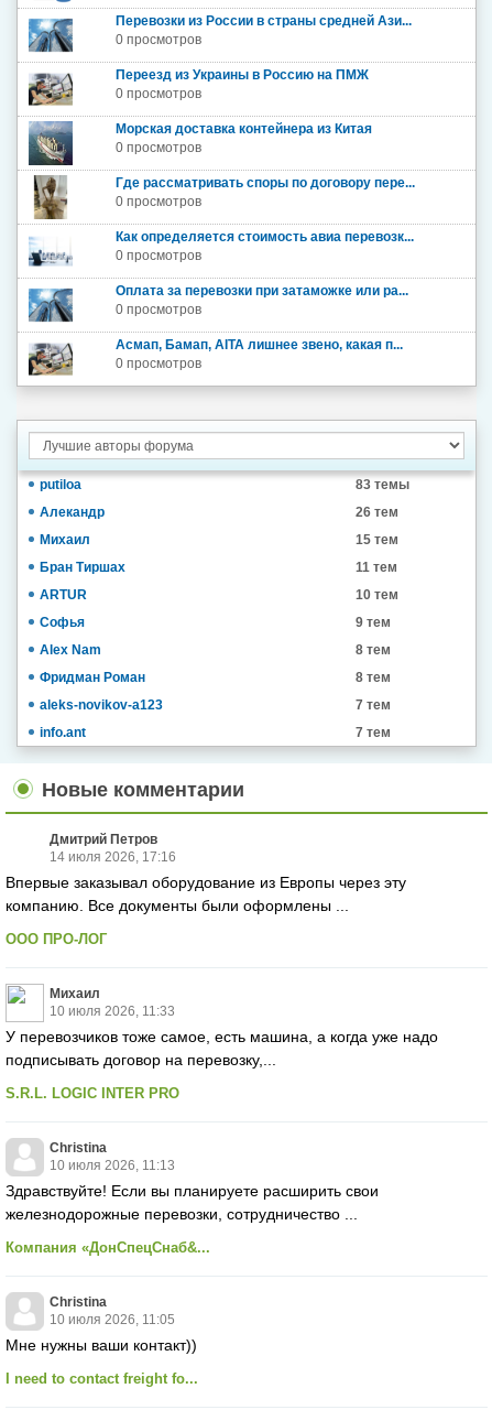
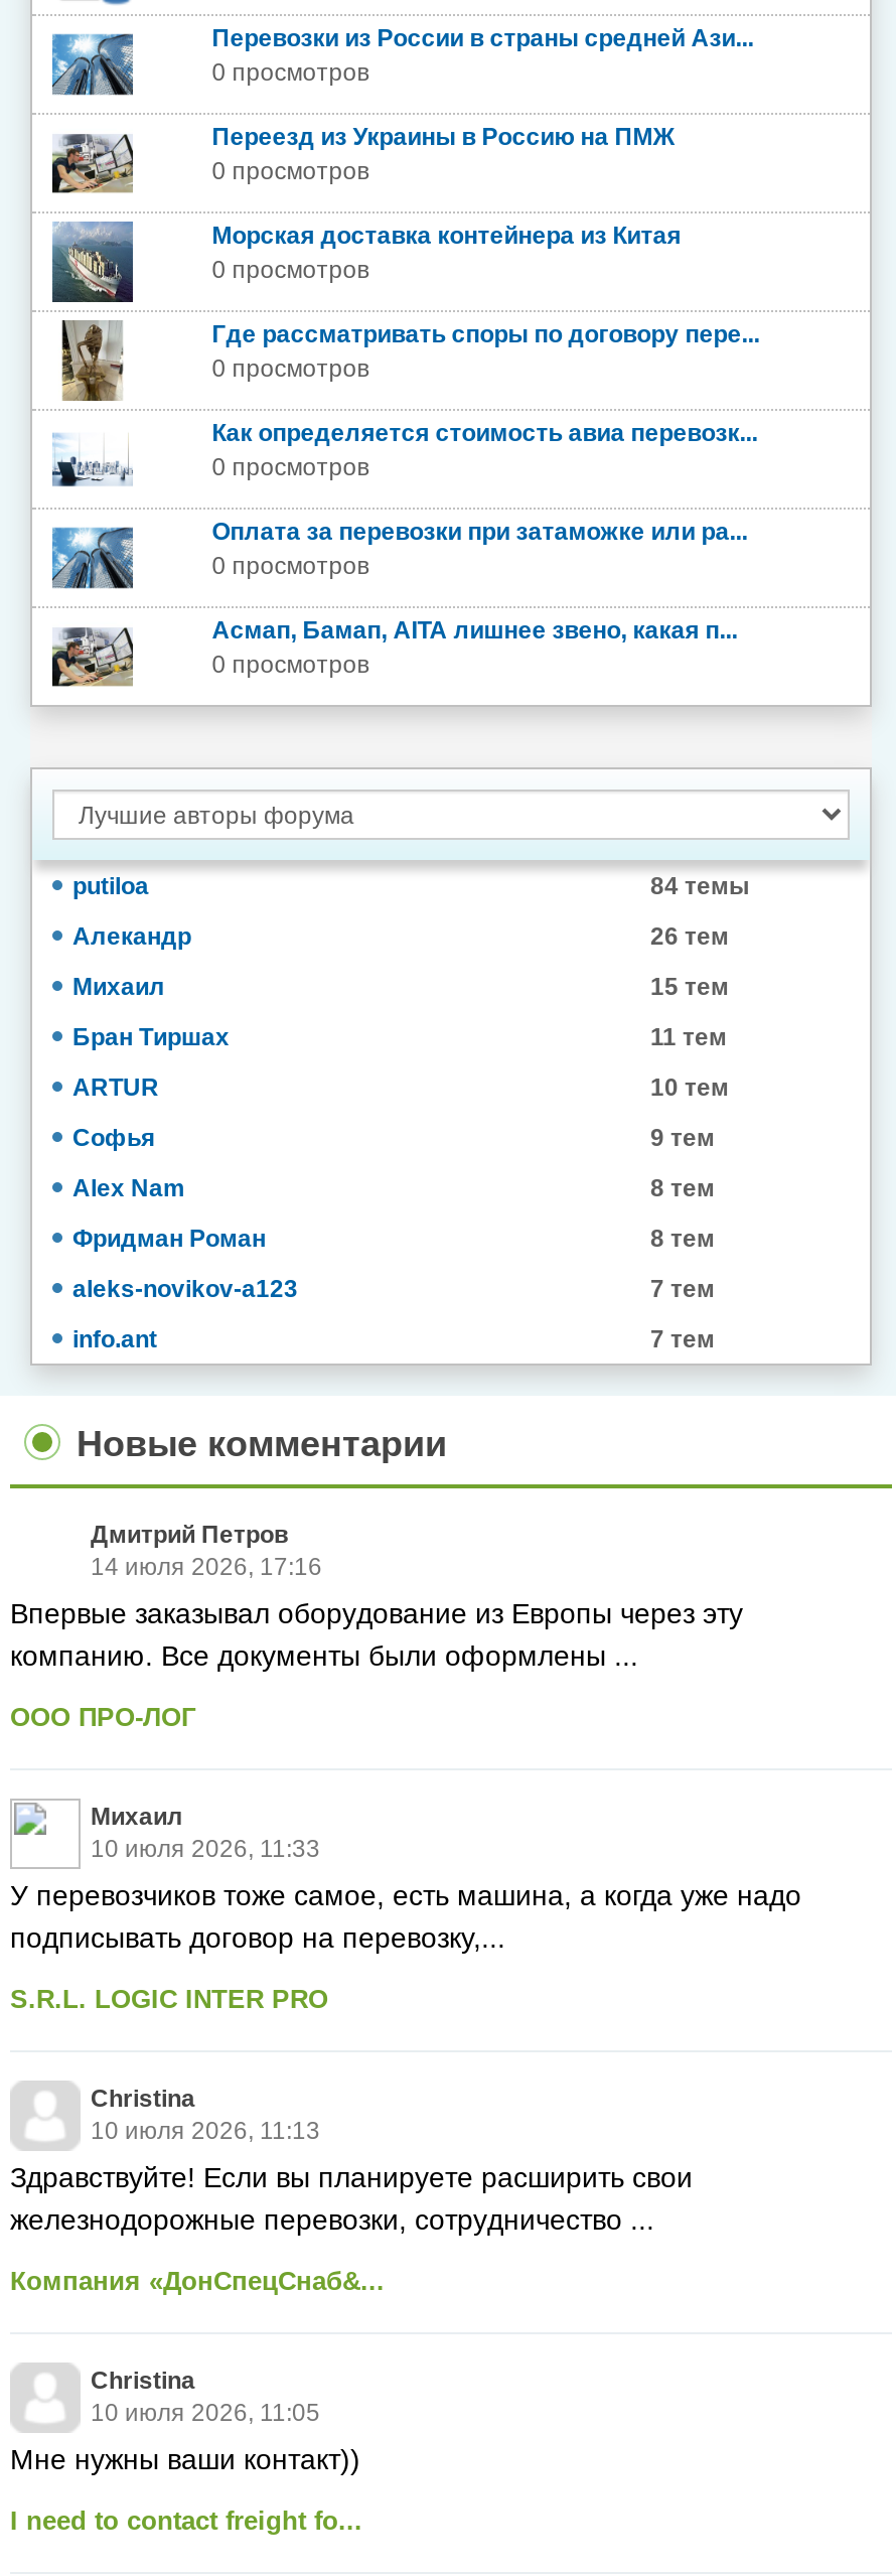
- 83 темы
+ 84 темы
